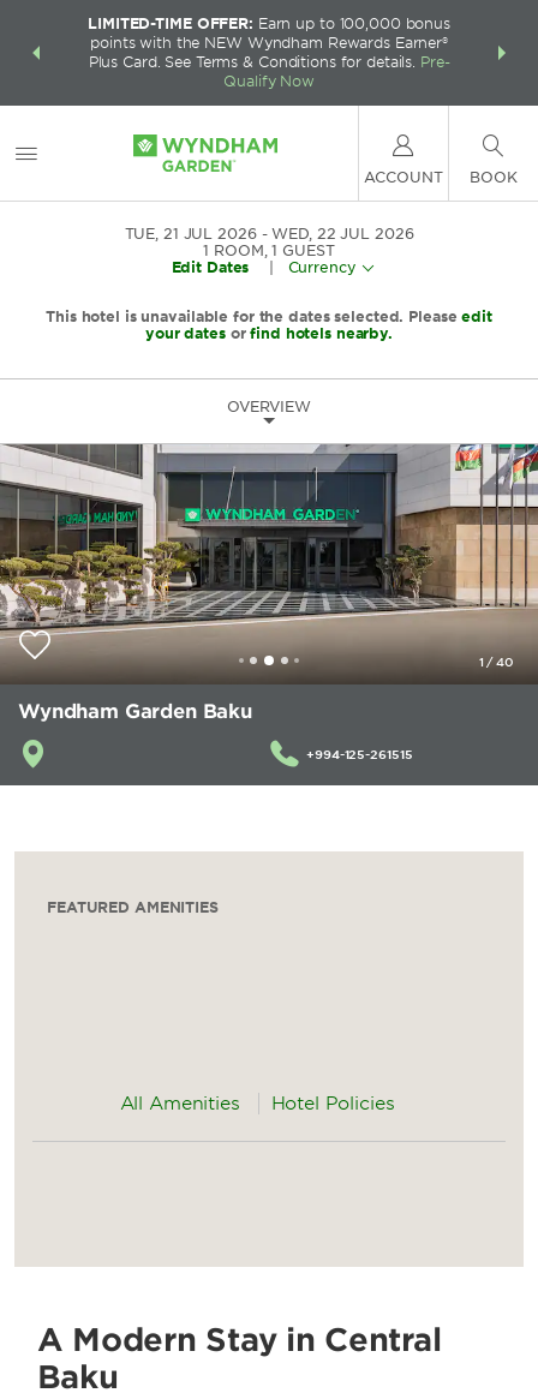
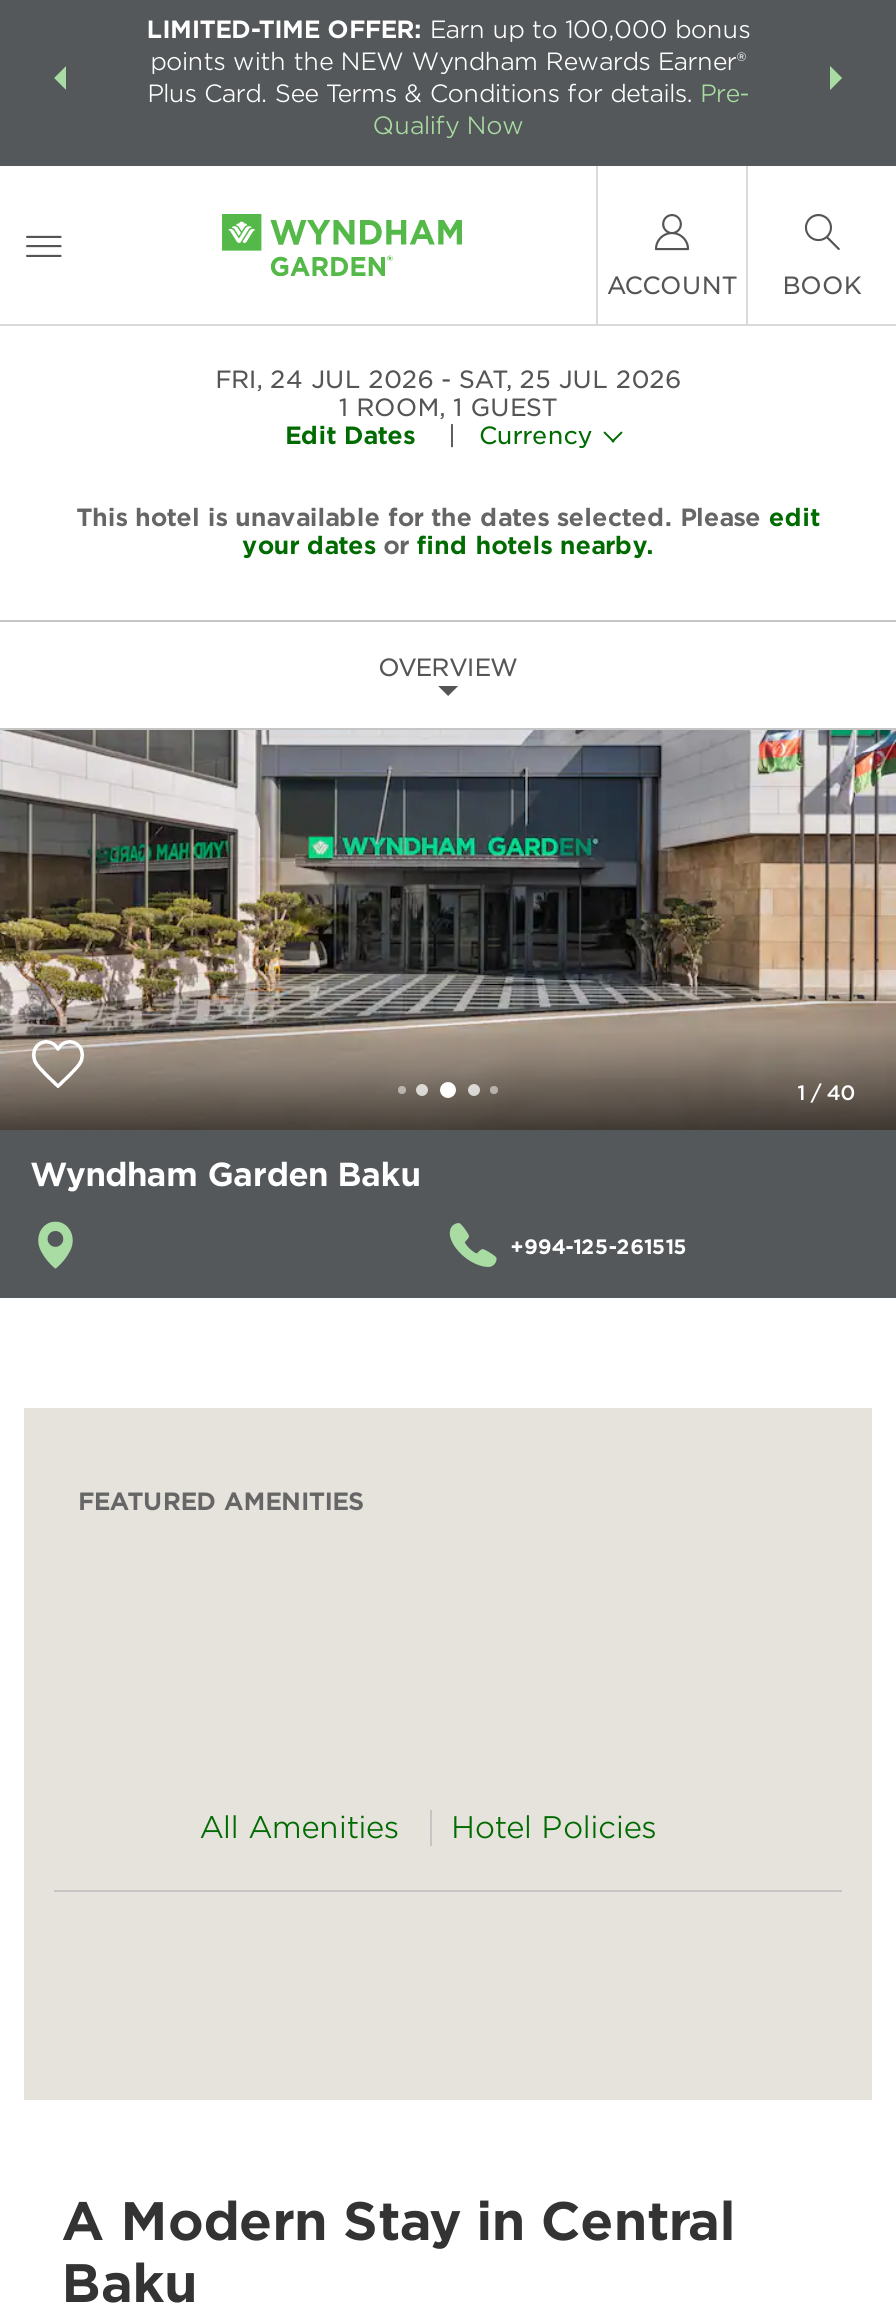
- TUE, 21 JUL 2026
+ FRI, 24 JUL 2026

- WED, 22 JUL 2026
+ SAT, 25 JUL 2026
